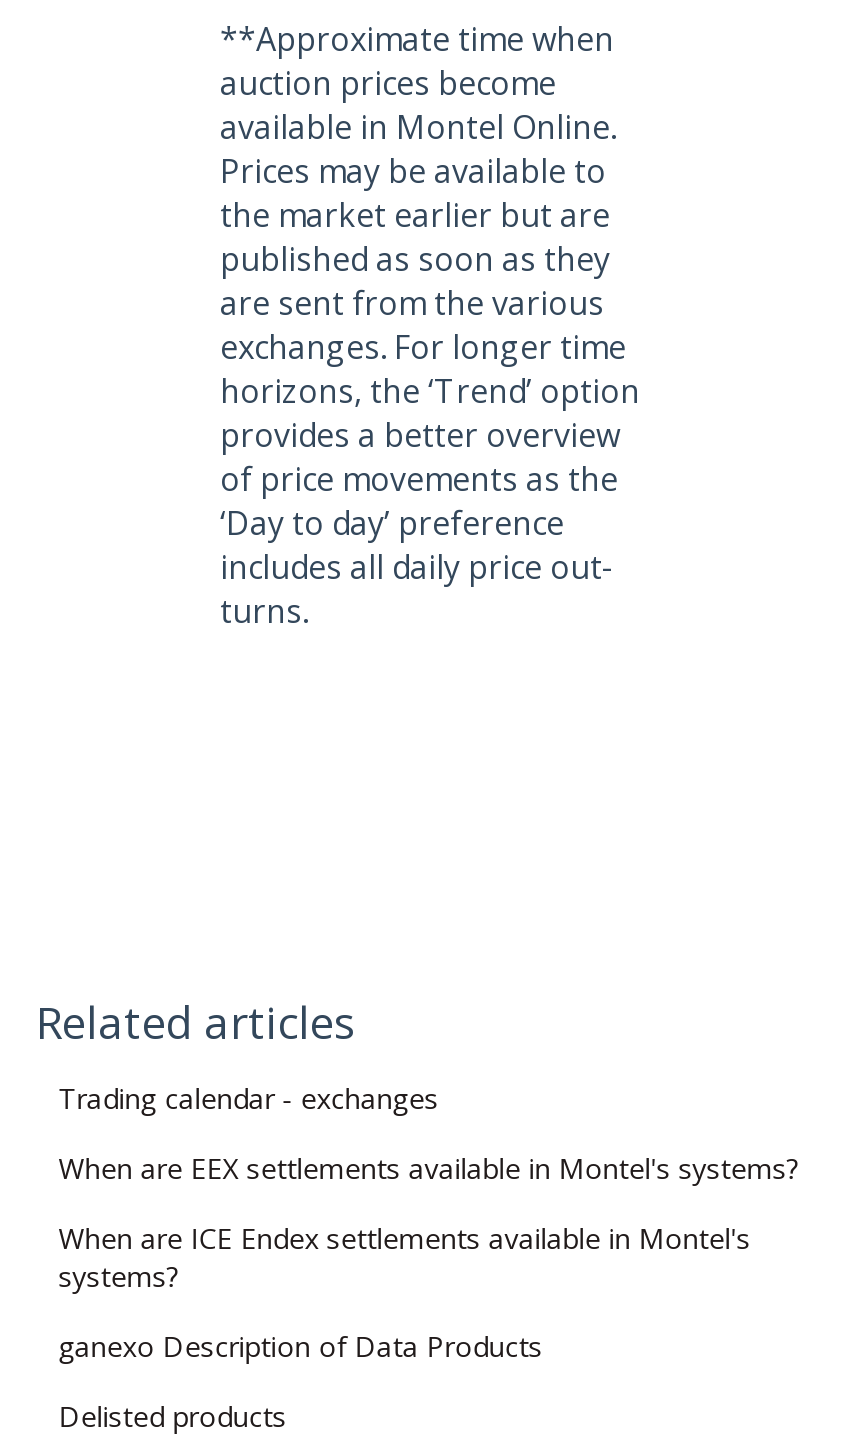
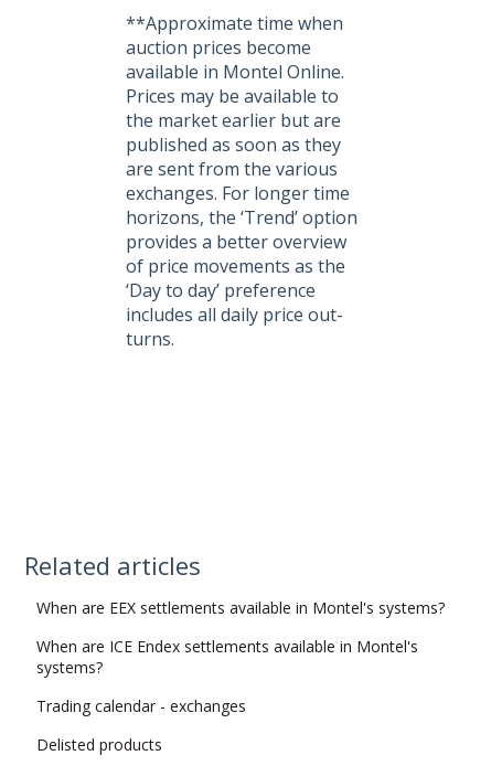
moved down: Trading calendar - exchanges

- ganexo Description of Data Products
